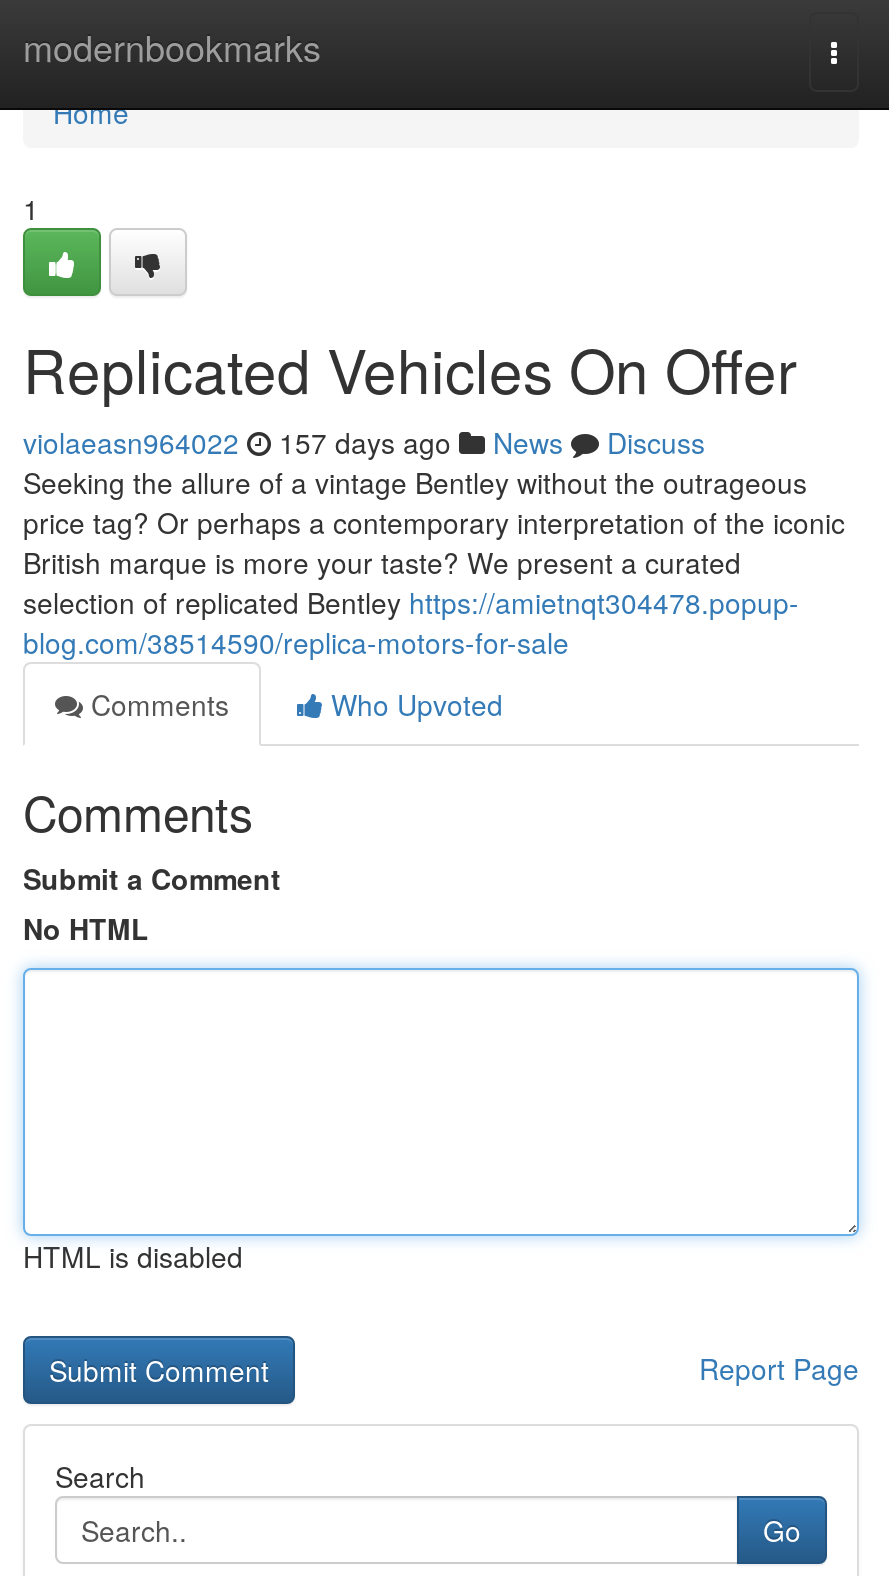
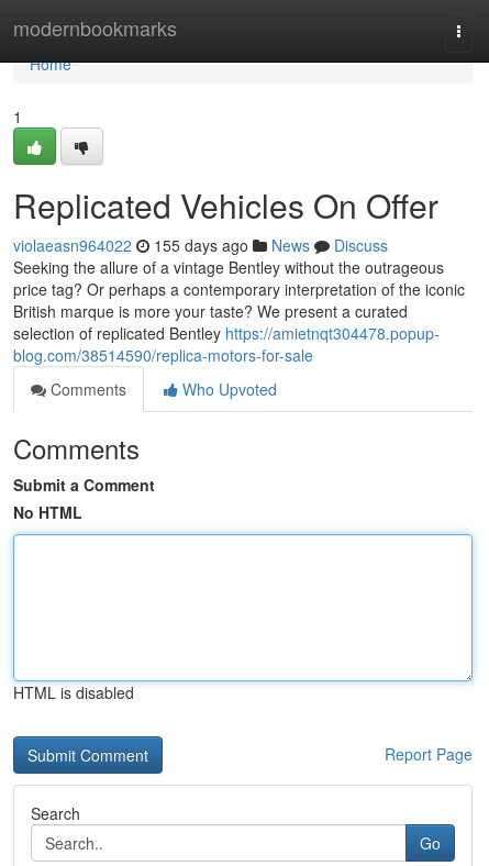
- violaeasn964022 157 days ago News Discuss
+ violaeasn964022 155 days ago News Discuss
